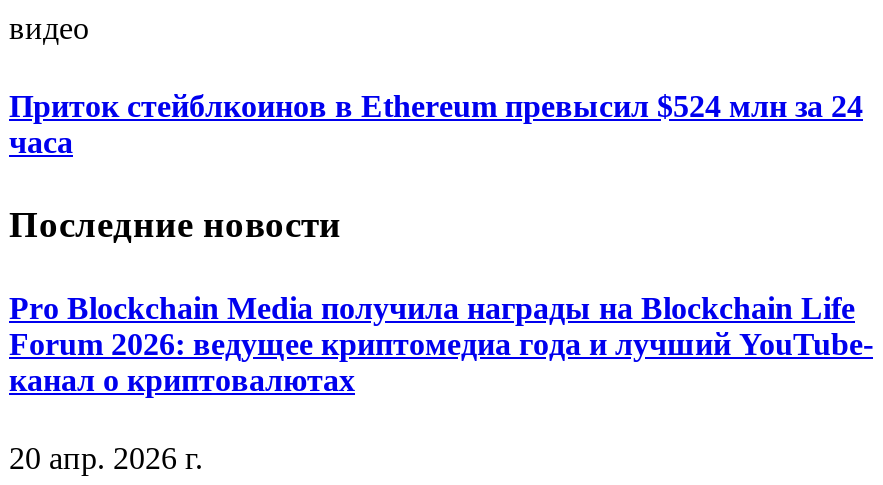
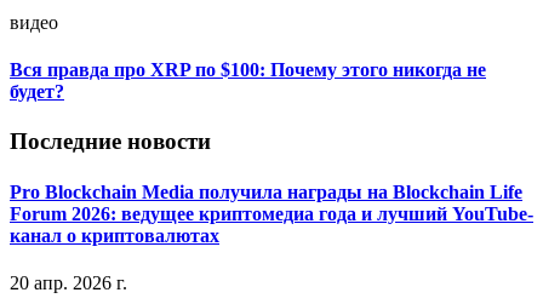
- Приток стейблкоинов в Ethereum превысил $524 млн за 24
- часа
+ Вся правда про XRP по $100: Почему этого никогда не
+ будет?
